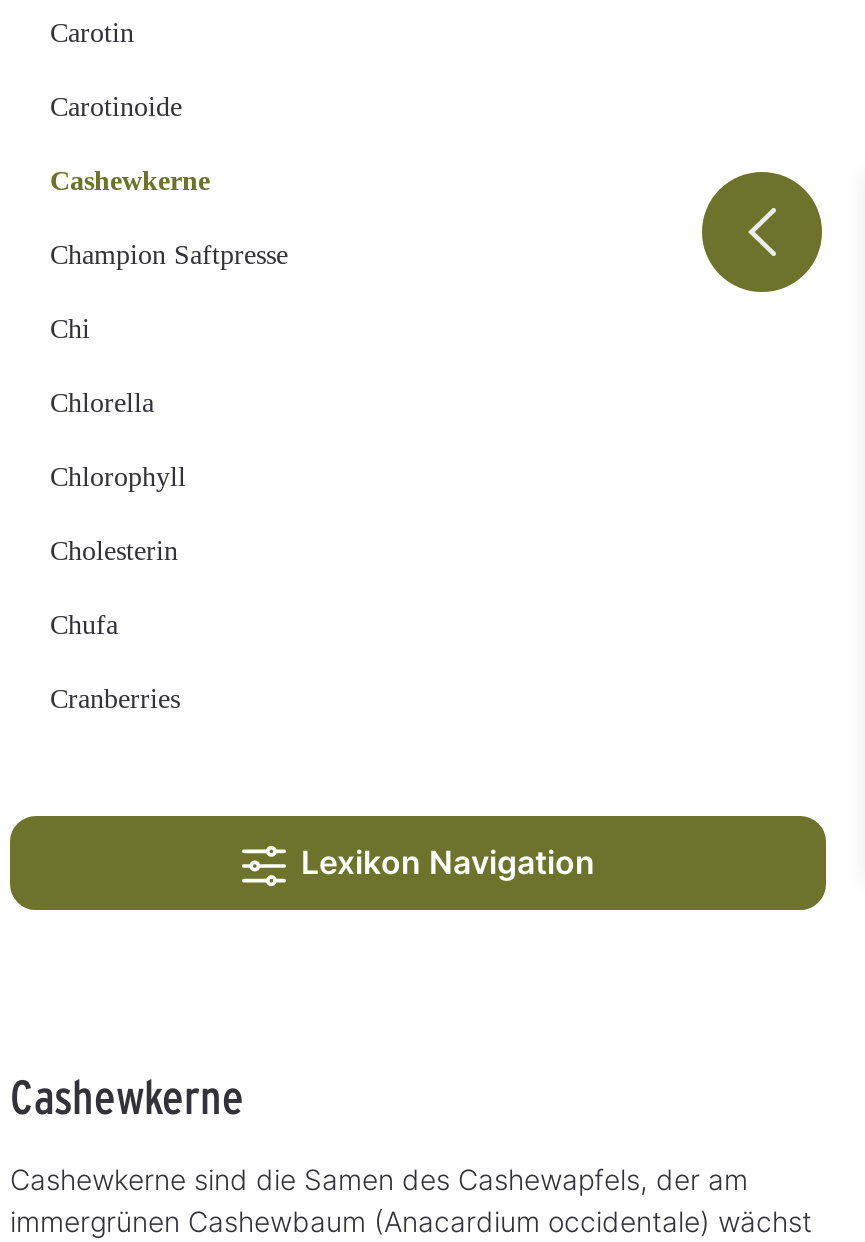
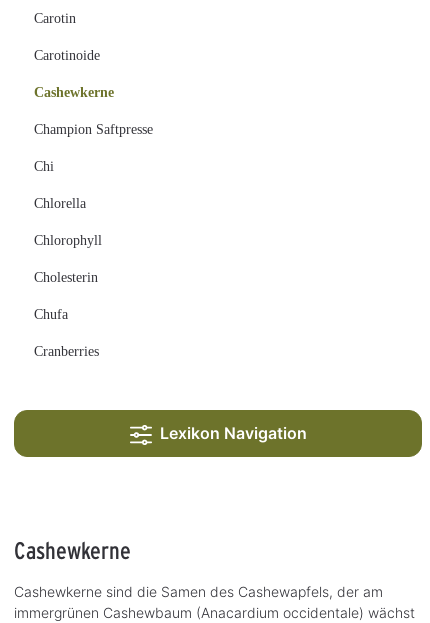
- [image]
